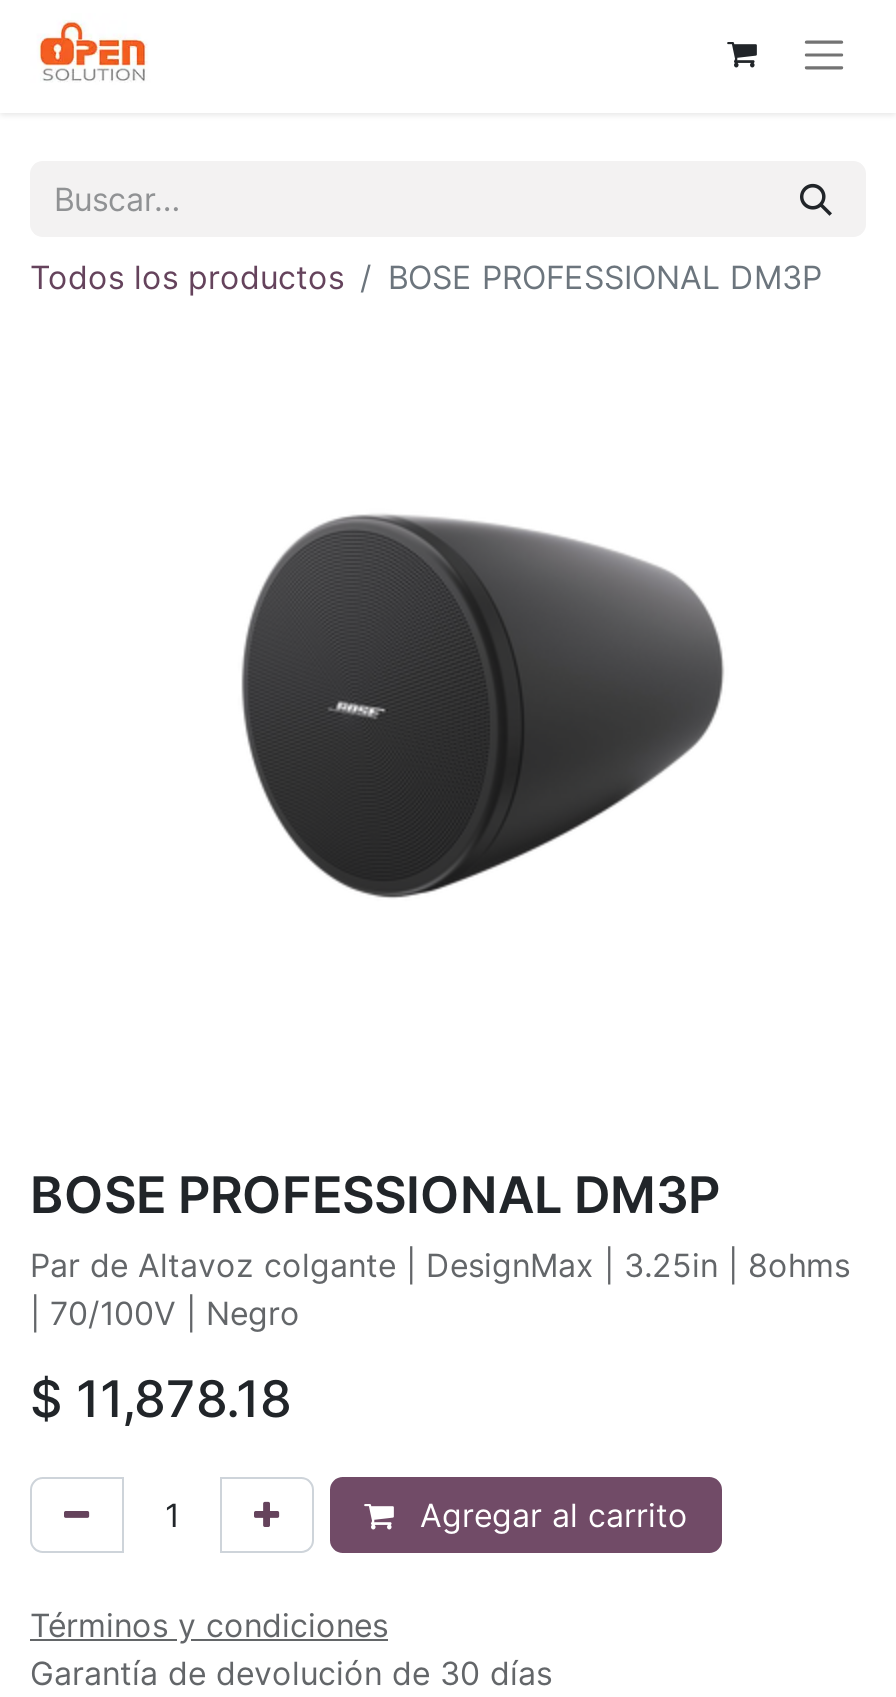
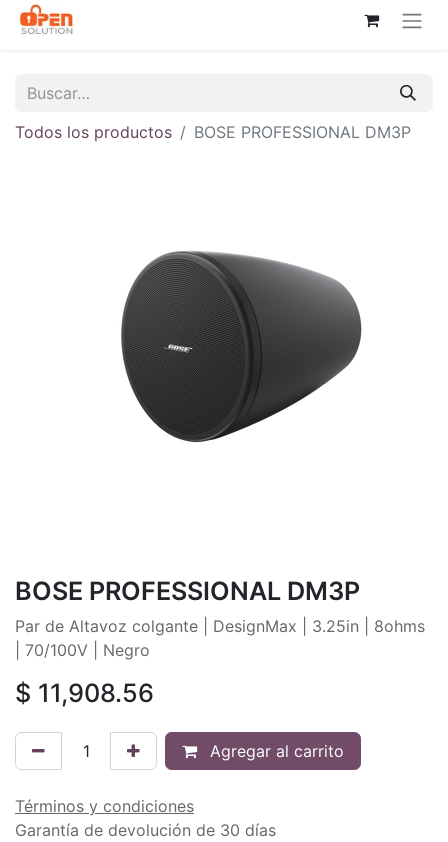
- $11,878.18
+ $11,908.56
